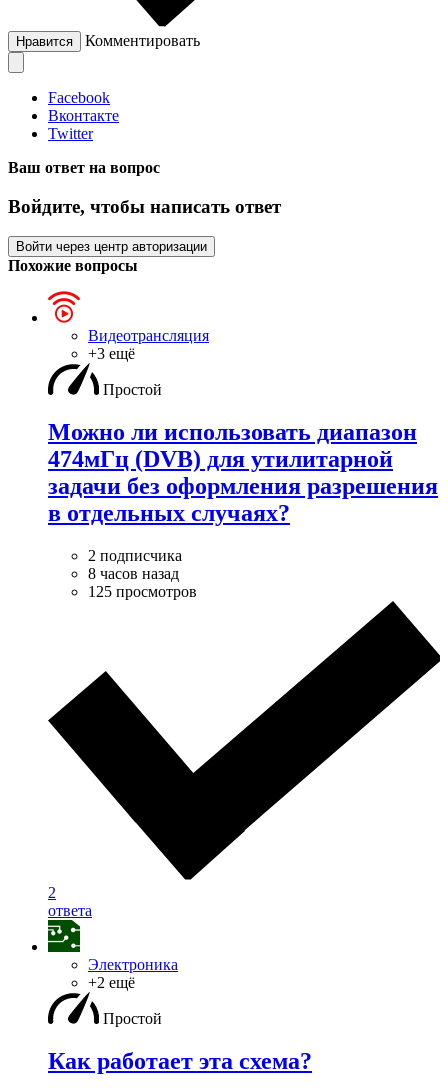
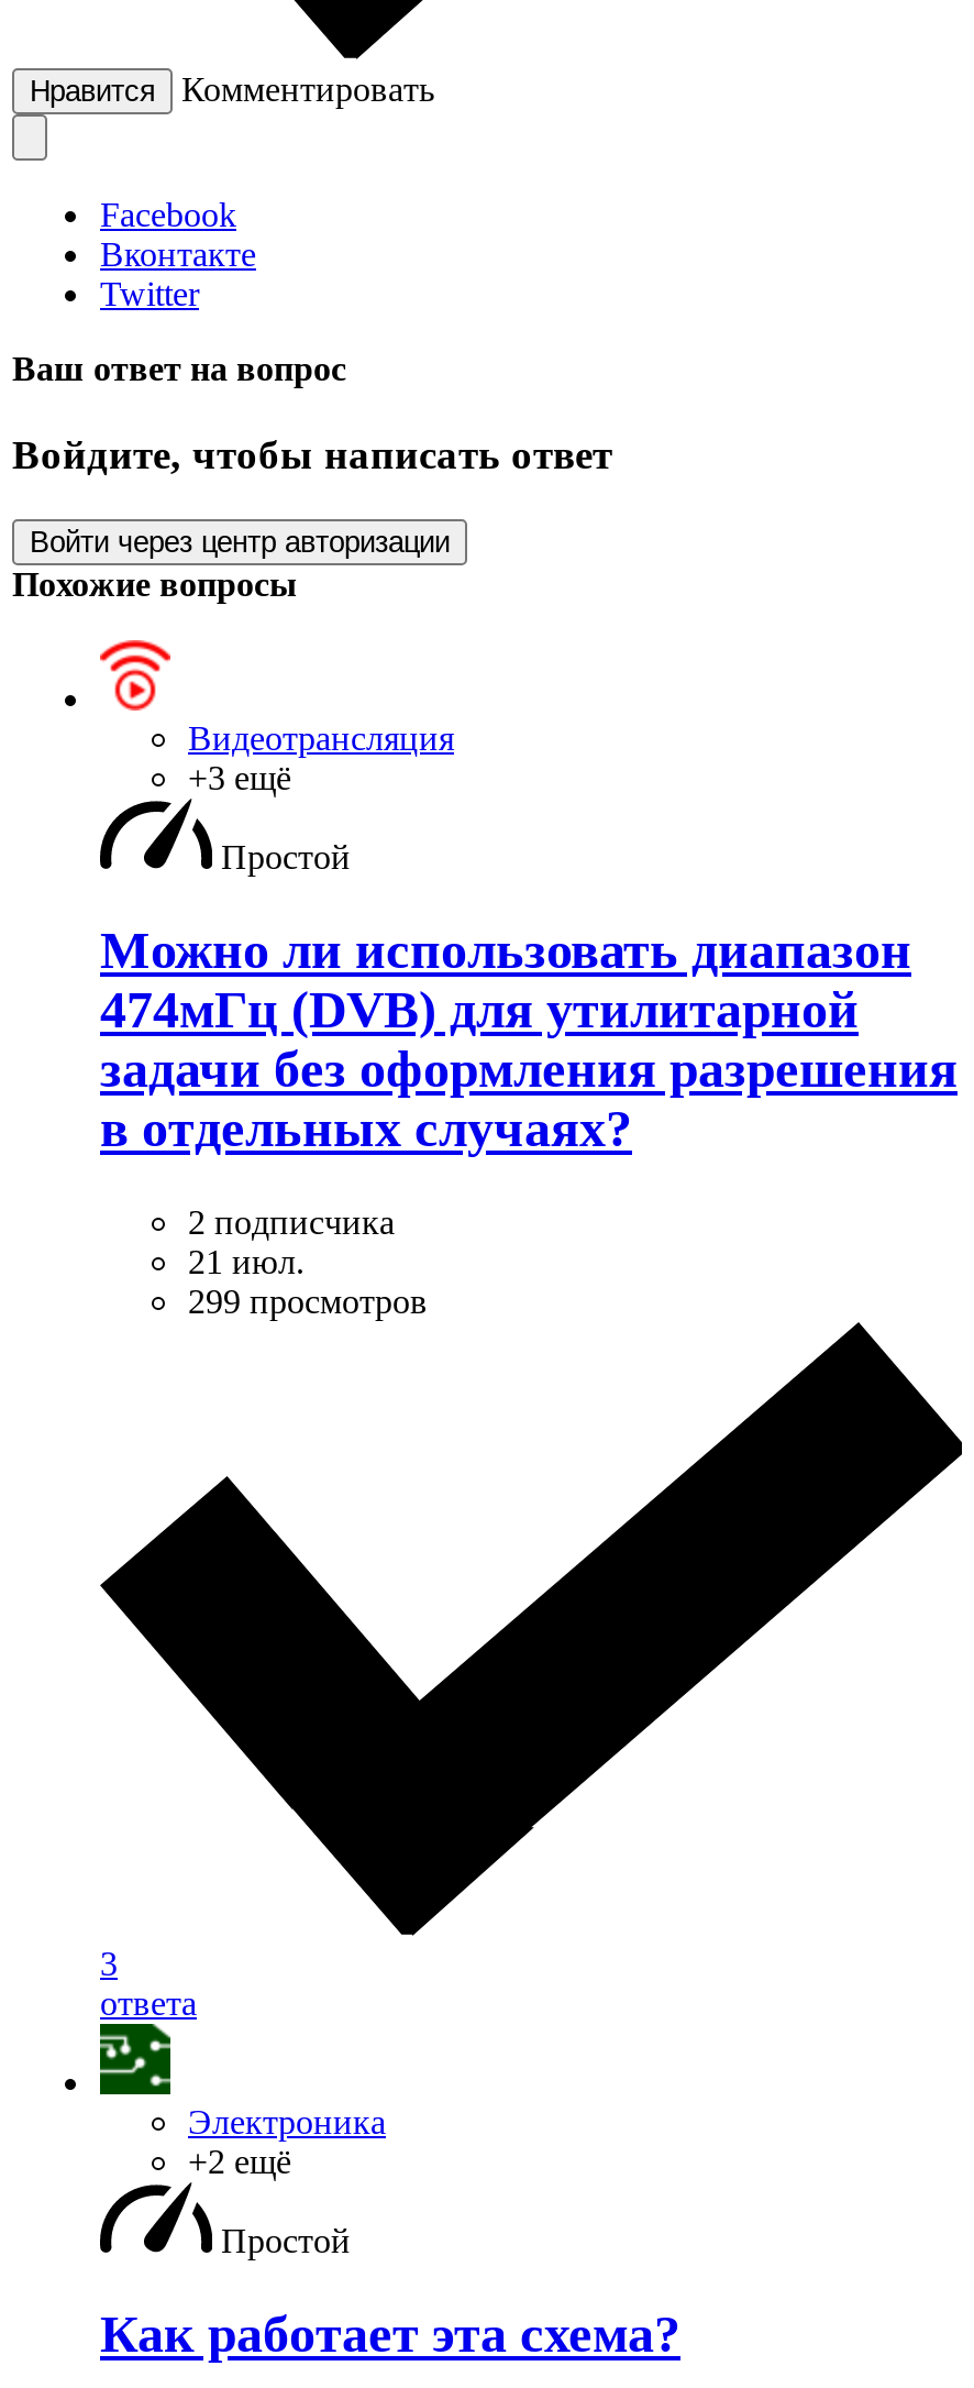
- 8 часов назад
- 125 просмотров
+ 21 июл.
+ 299 просмотров

- 2
+ 3
